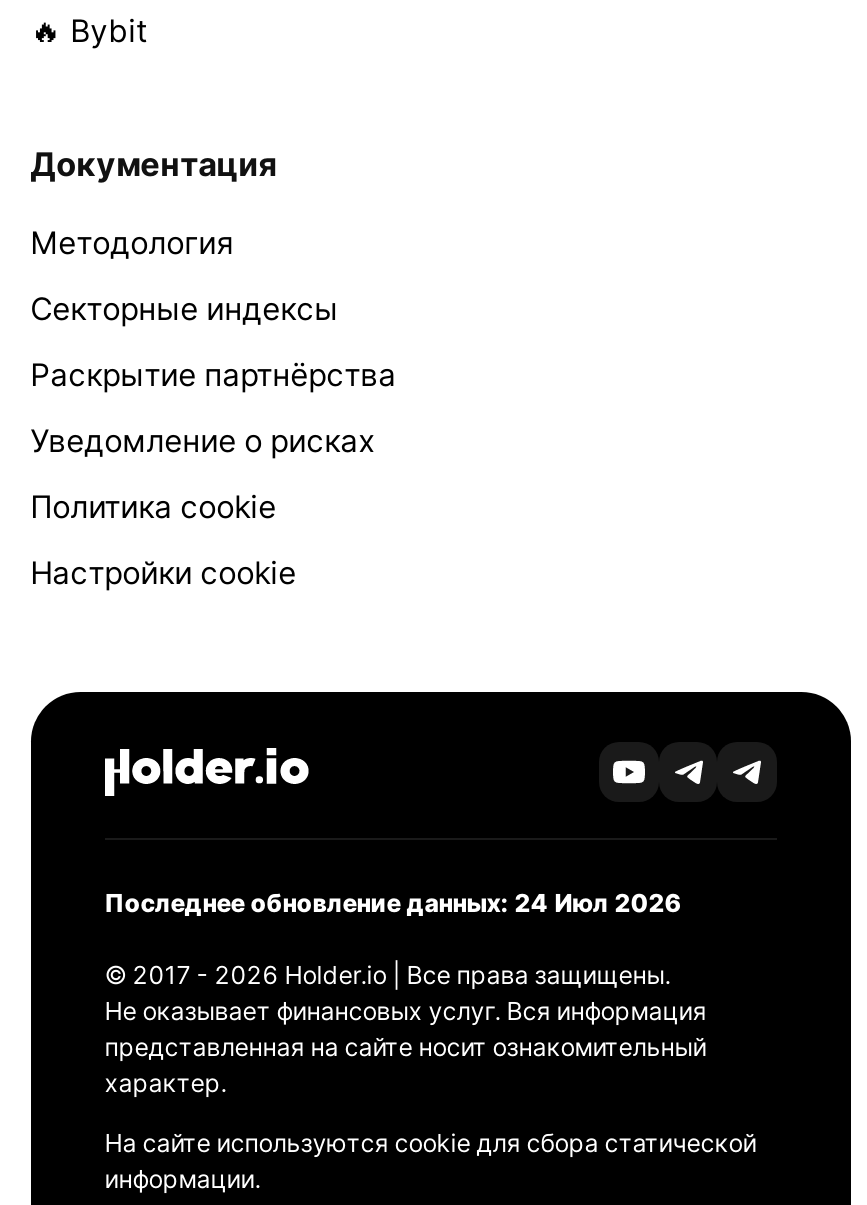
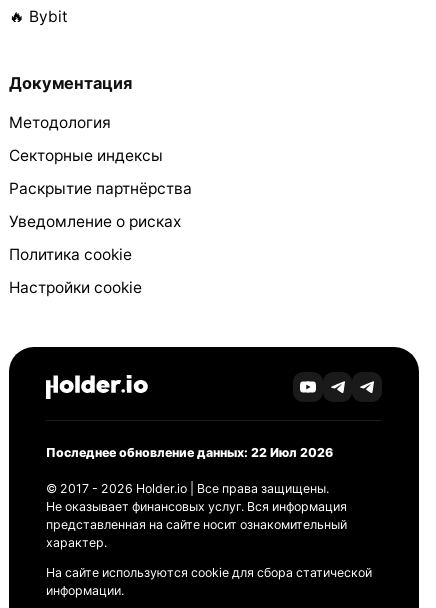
- Последнее обновление данных: 24 Июл 2026
+ Последнее обновление данных: 22 Июл 2026
